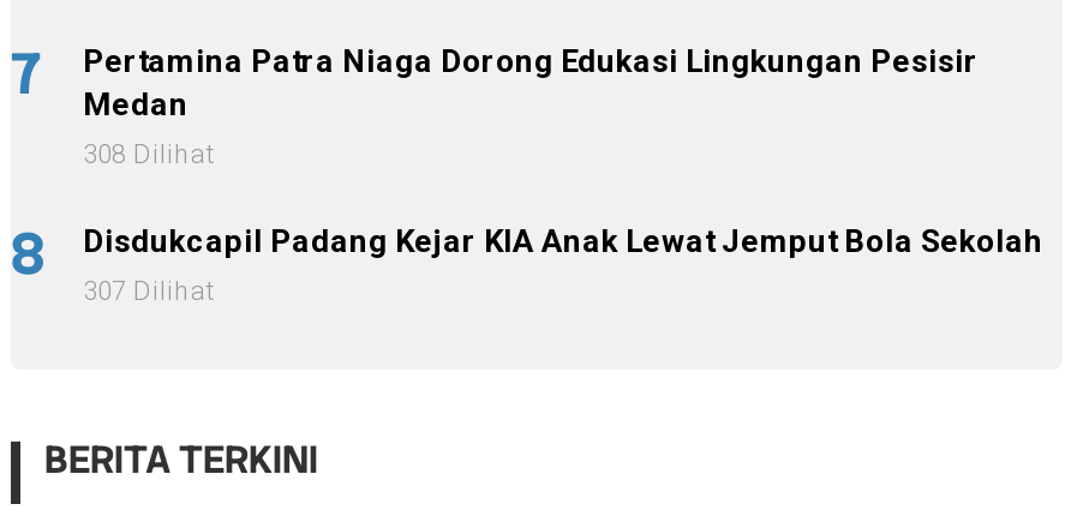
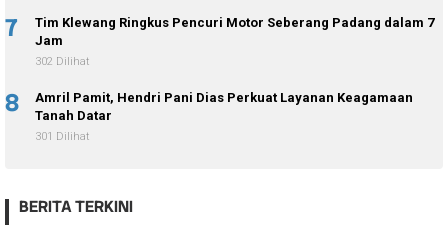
- Pertamina Patra Niaga Dorong Edukasi Lingkungan Pesisir
- Medan
+ Tim Klewang Ringkus Pencuri Motor Seberang Padang dalam 7
+ Jam

- 308 Dilihat
+ 302 Dilihat

- Disdukcapil Padang Kejar KIA Anak Lewat Jemput Bola Sekolah
+ Amril Pamit, Hendri Pani Dias Perkuat Layanan Keagamaan
+ Tanah Datar

- 307 Dilihat
+ 301 Dilihat
